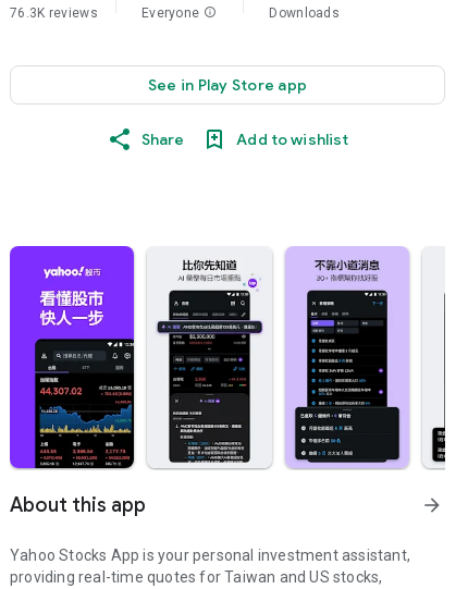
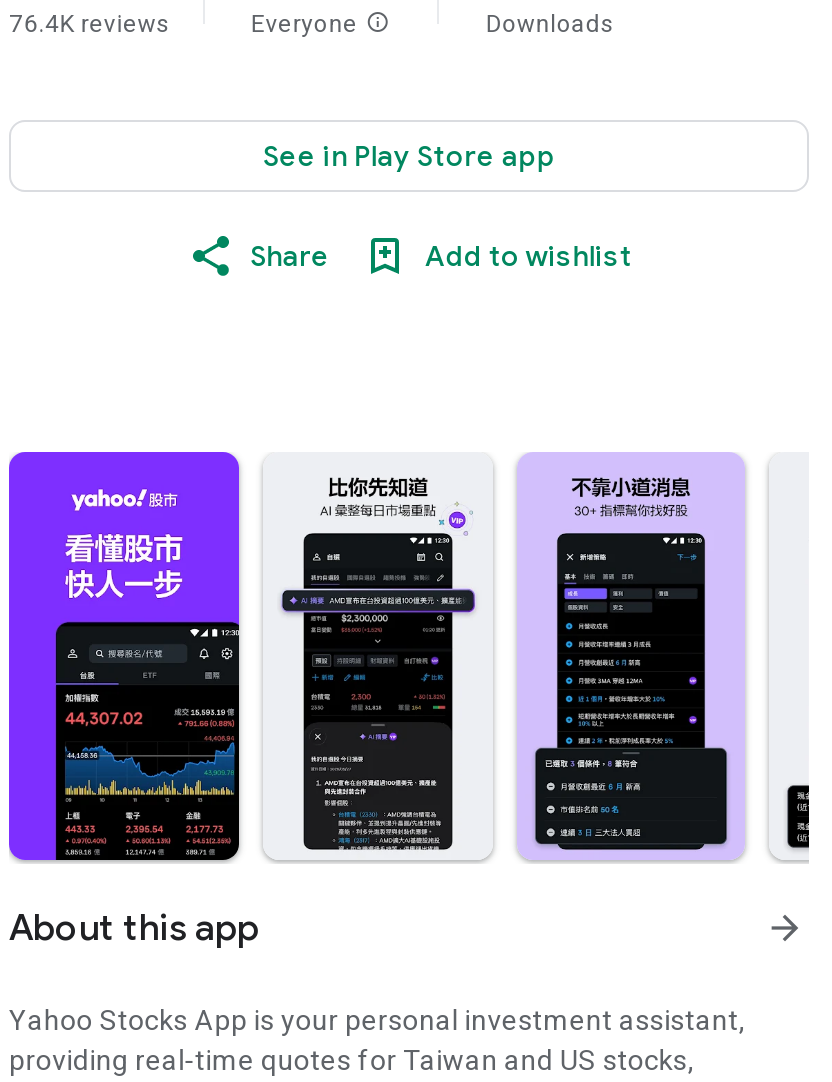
- 76.3K reviews
+ 76.4K reviews
